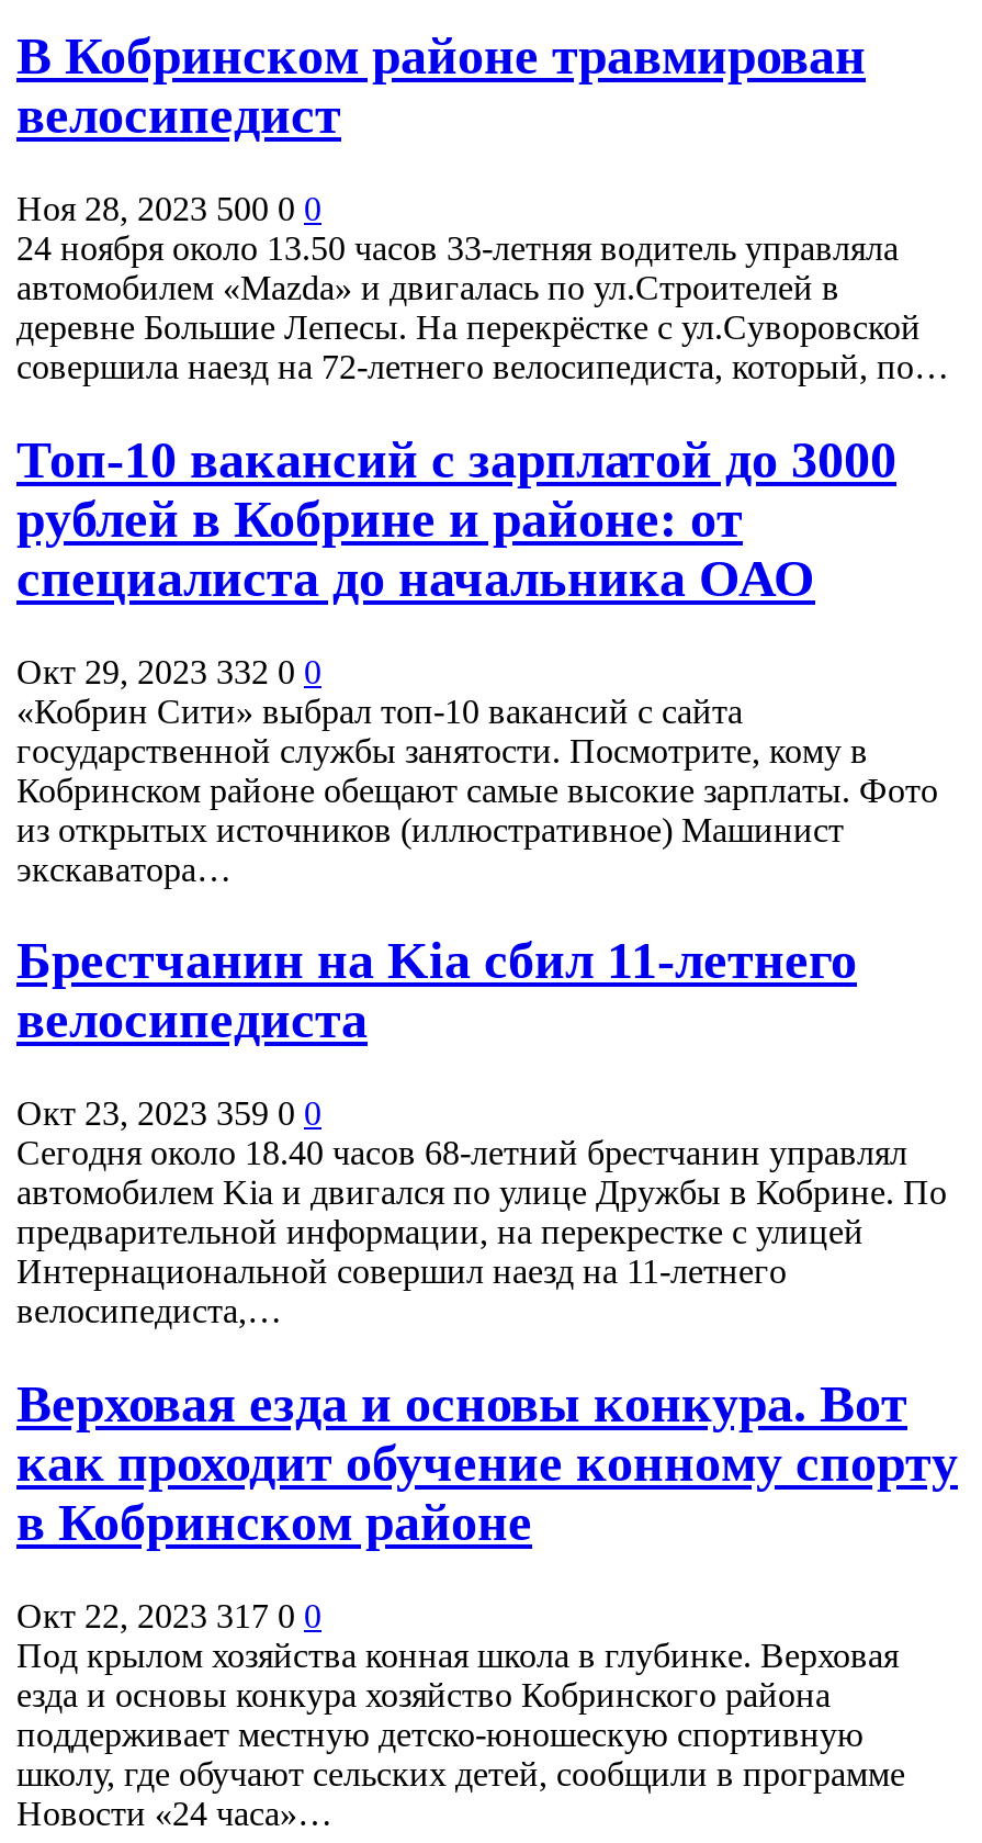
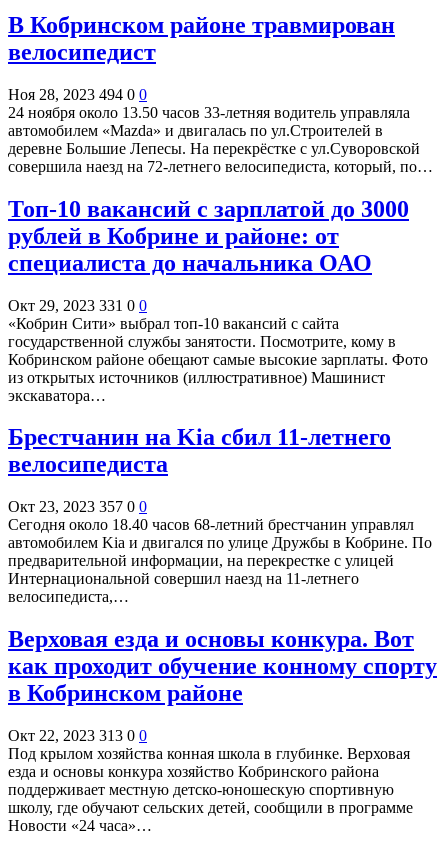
- Ноя 28, 2023 500 0 0
+ Ноя 28, 2023 494 0 0

- Окт 29, 2023 332 0 0
+ Окт 29, 2023 331 0 0

- Окт 23, 2023 359 0 0
+ Окт 23, 2023 357 0 0

- Окт 22, 2023 317 0 0
+ Окт 22, 2023 313 0 0
